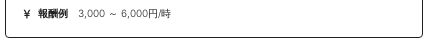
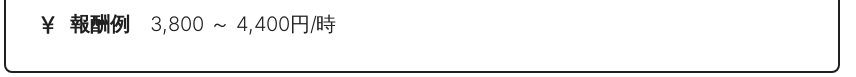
- 報酬例 3,000 ～ 6,000円/時
+ 報酬例 3,800 ～ 4,400円/時
